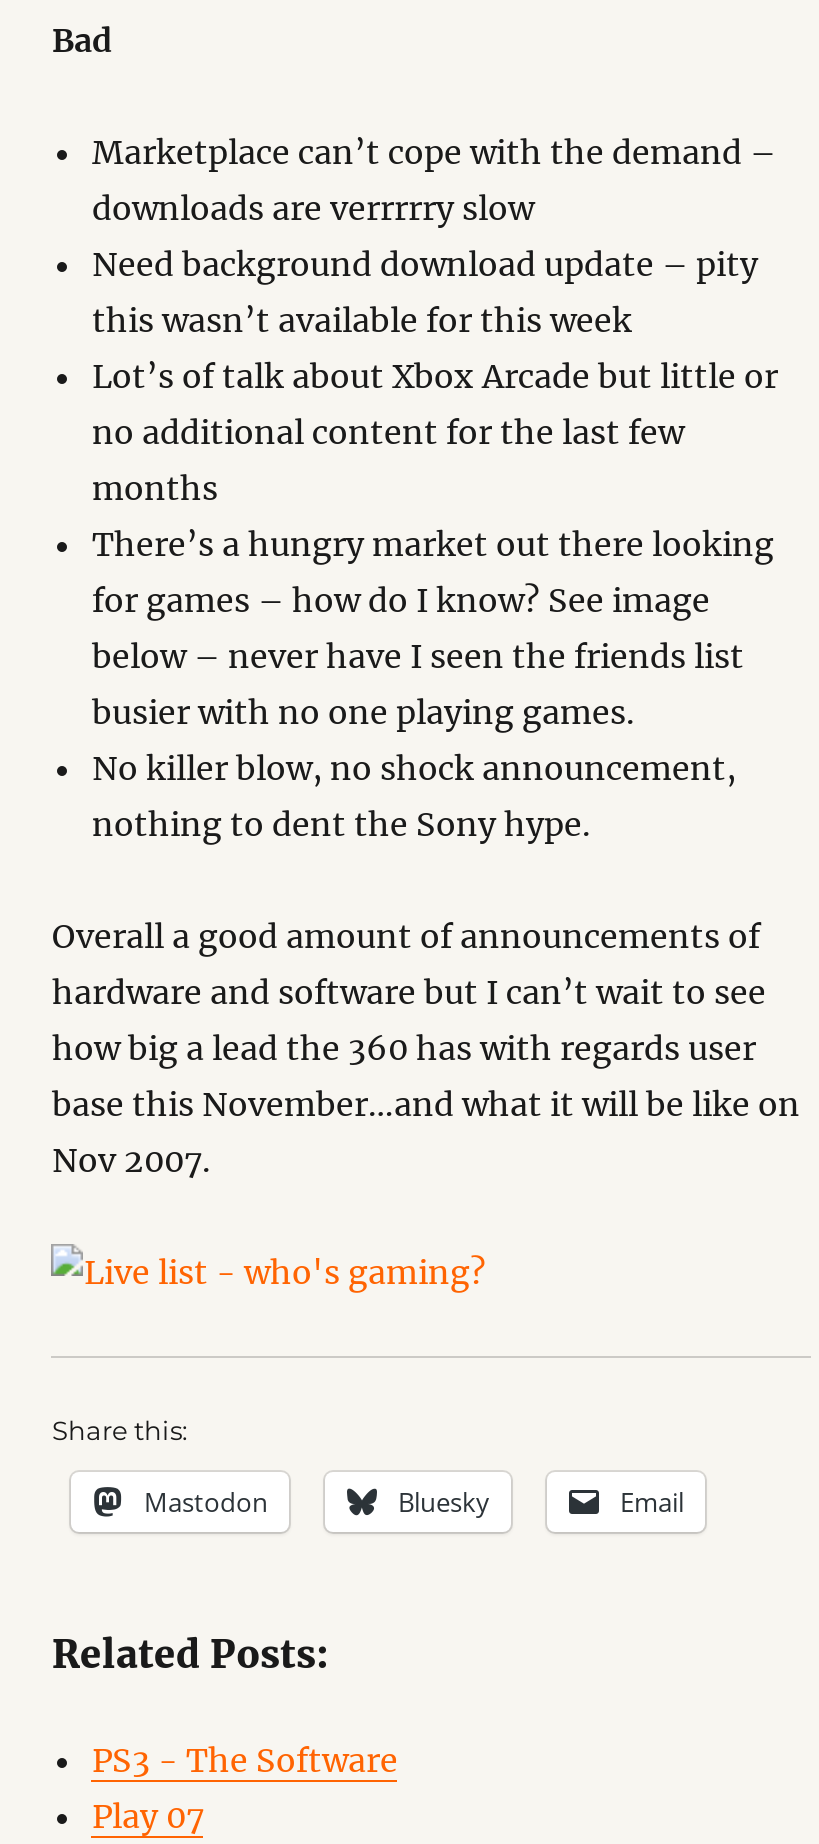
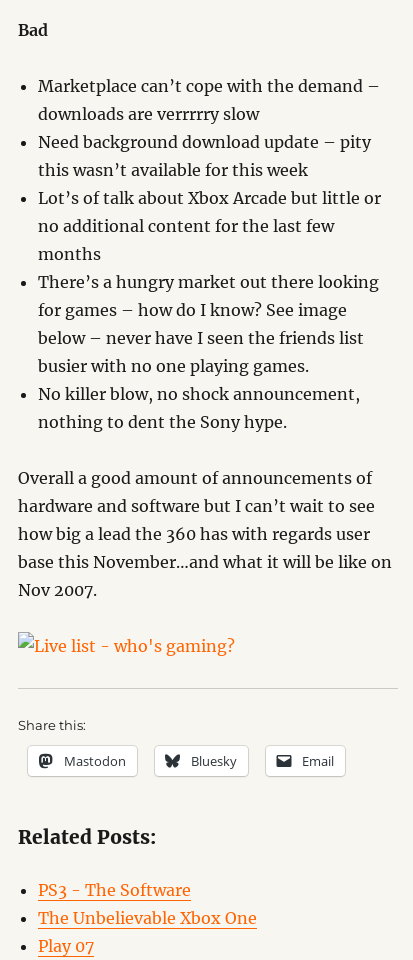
+ The Unbelievable Xbox One
